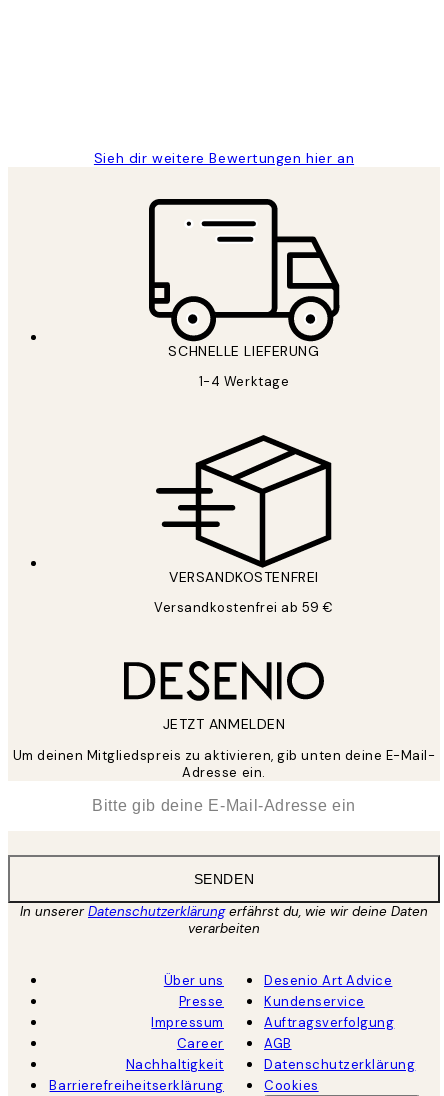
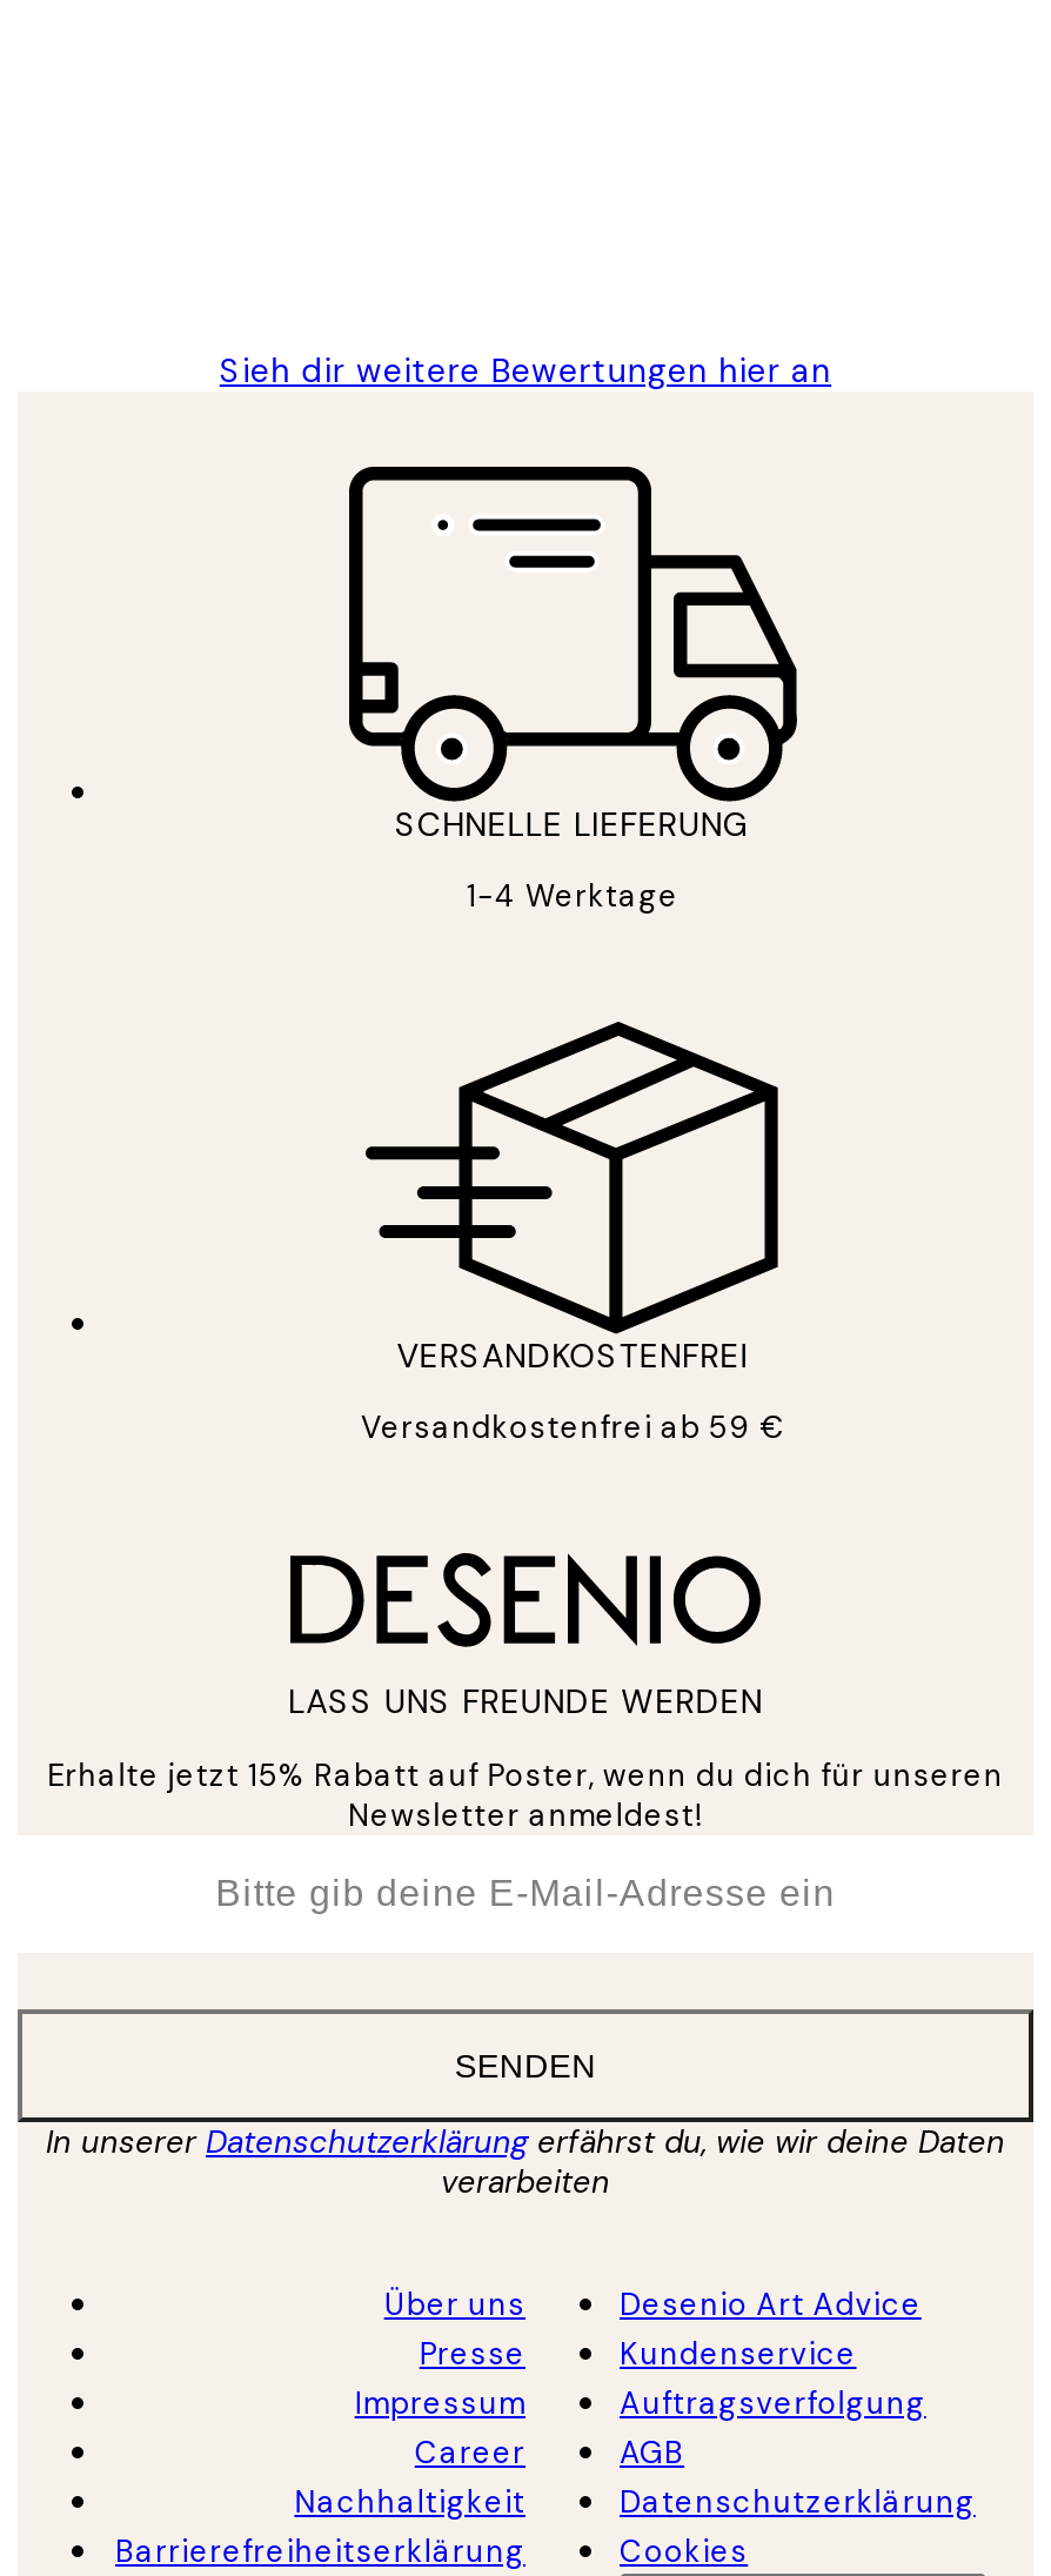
- JETZT ANMELDEN
+ LASS UNS FREUNDE WERDEN

- Um deinen Mitgliedspreis zu aktivieren, gib unten deine E-Mail-
- Adresse ein.
+ Erhalte jetzt 15% Rabatt auf Poster, wenn du dich für unseren
+ Newsletter anmeldest!
